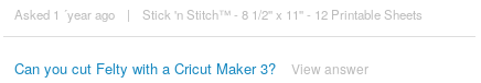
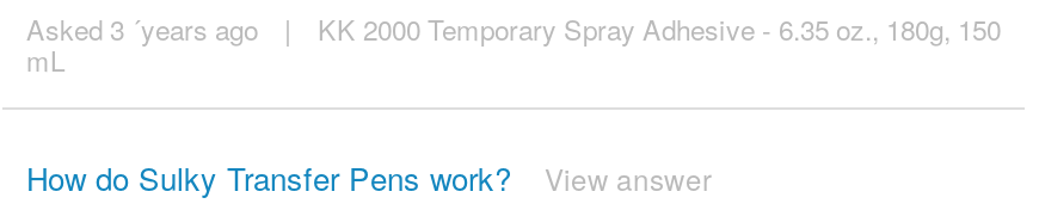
- Asked 1 ´year ago
+ Asked 3 ´years ago

- Stick 'n Stitch™ - 8 1/2'' x 11'' - 12 Printable Sheets
+ KK 2000 Temporary Spray Adhesive - 6.35 oz., 180g, 150
+ mL

- Can you cut Felty with a Cricut Maker 3?
+ How do Sulky Transfer Pens work?
